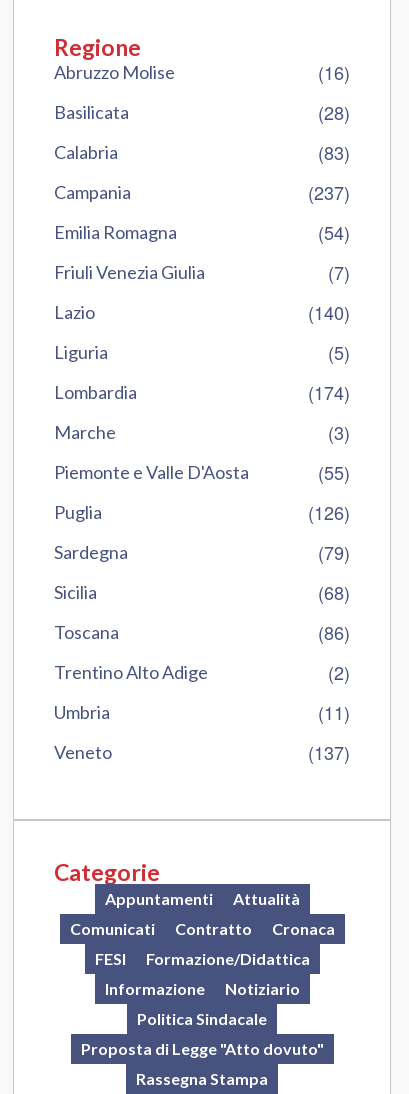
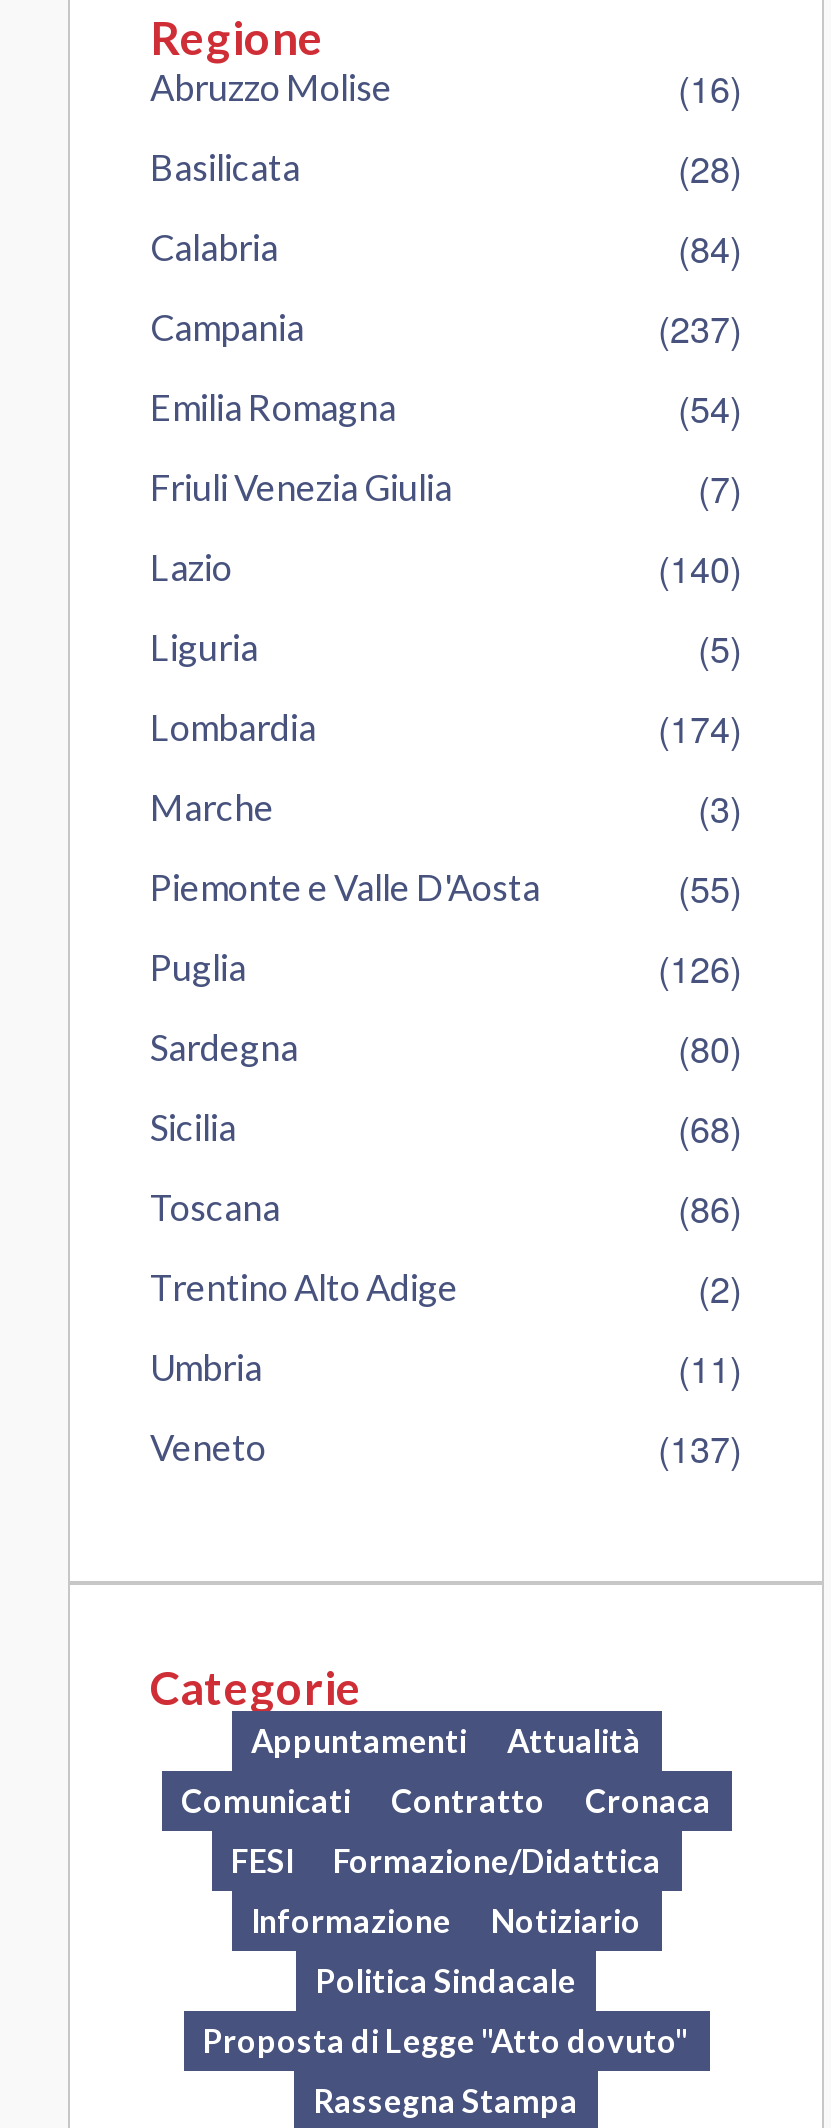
- (83)
+ (84)

- (79)
+ (80)
